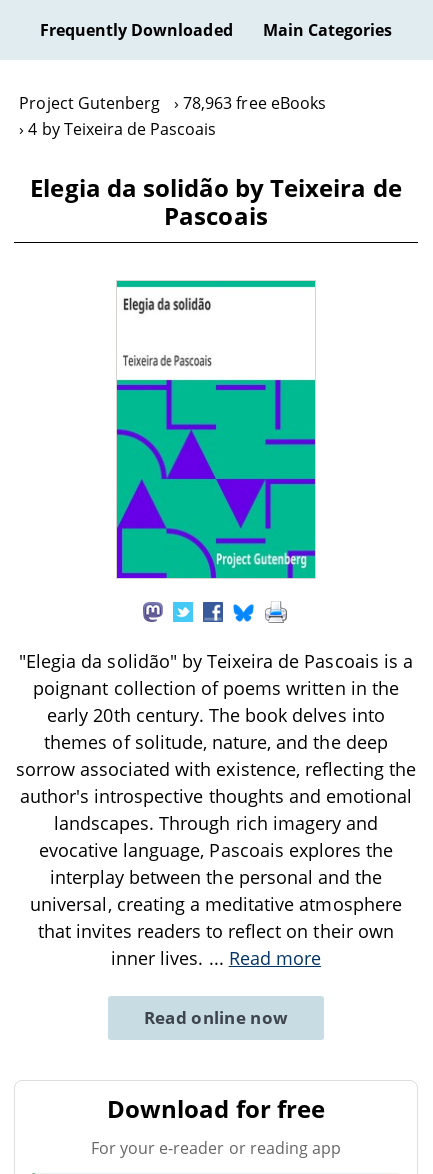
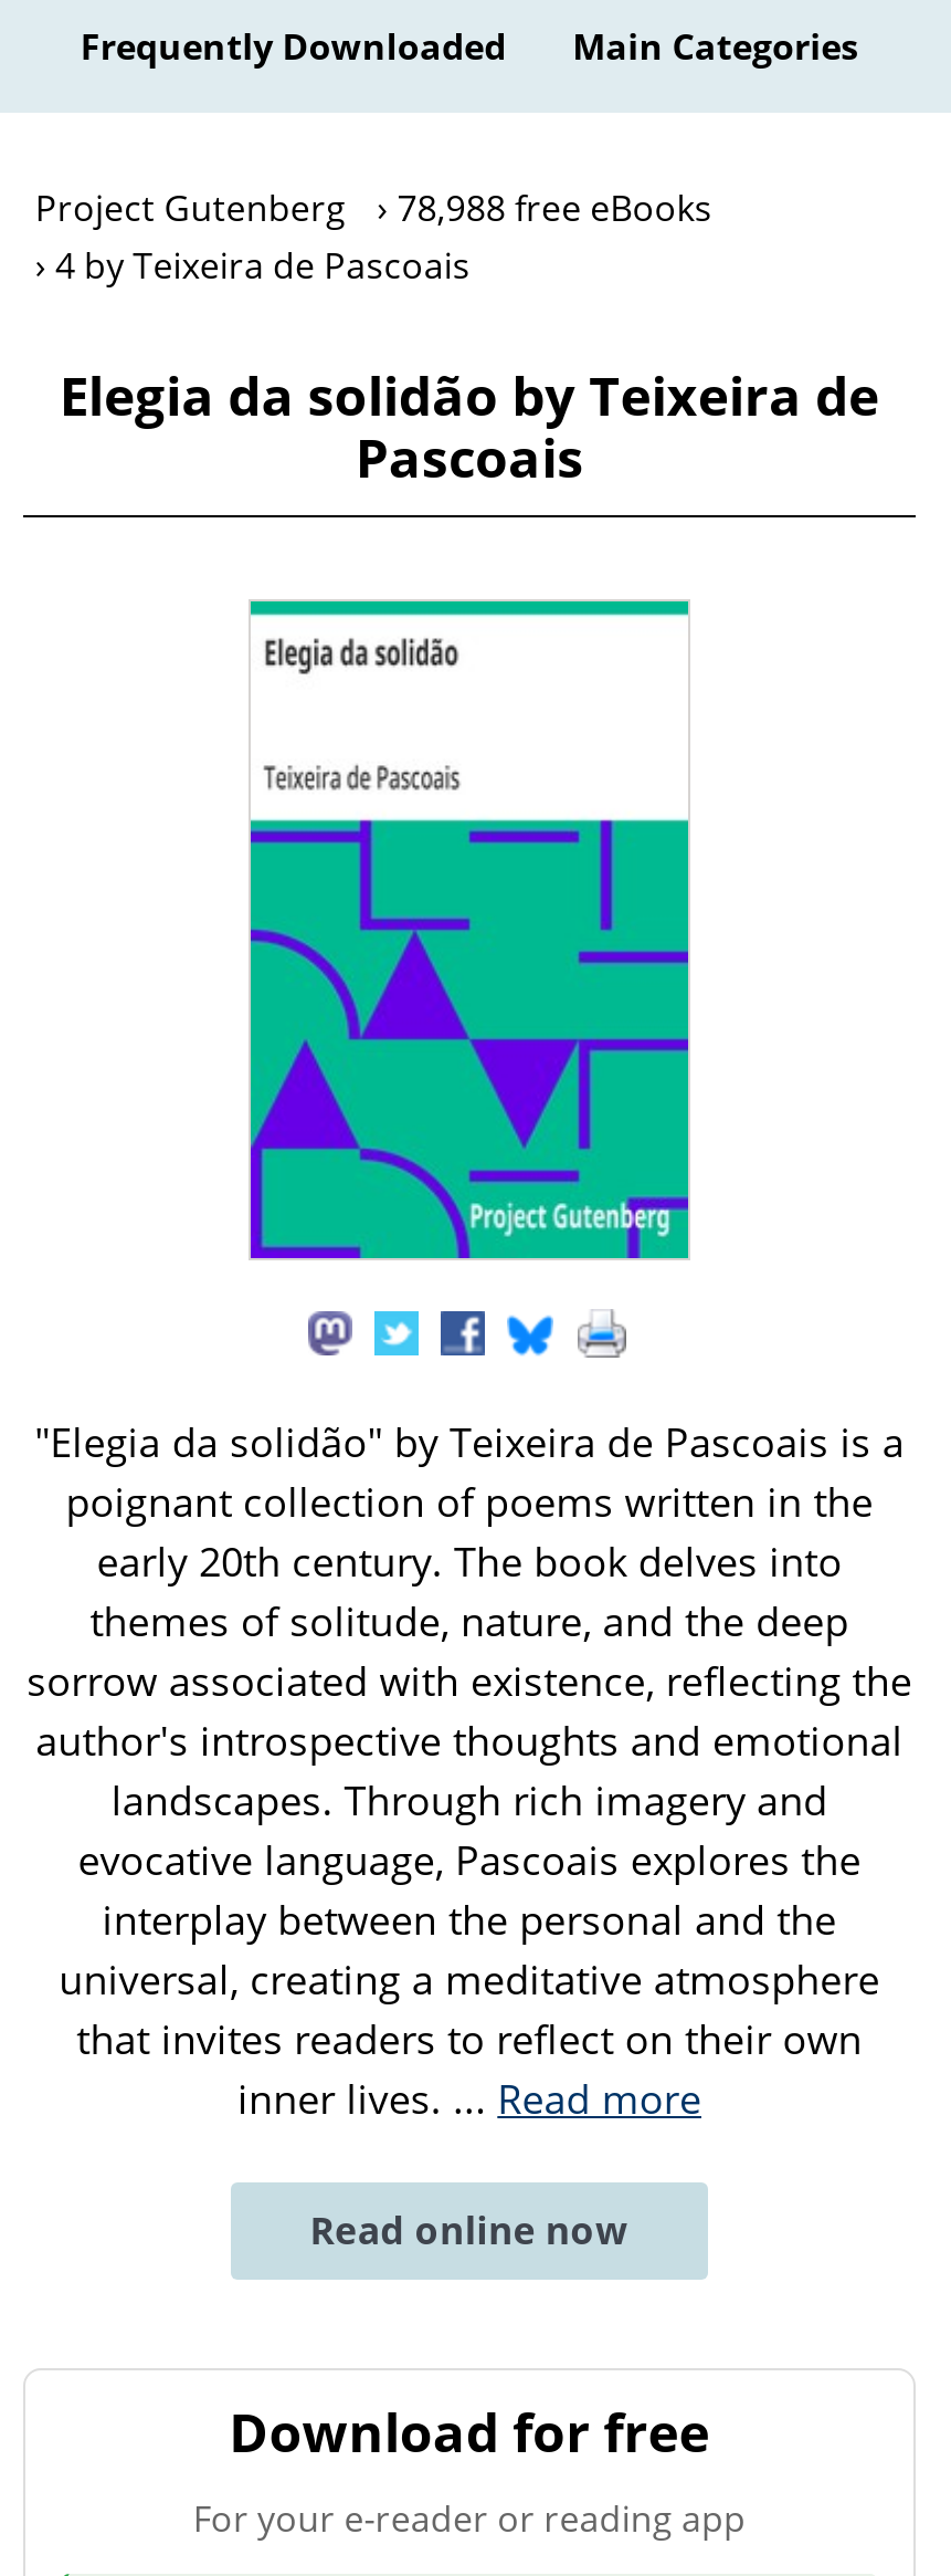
- Project Gutenberg 78,963 free eBooks
+ Project Gutenberg 78,988 free eBooks
